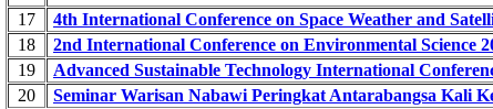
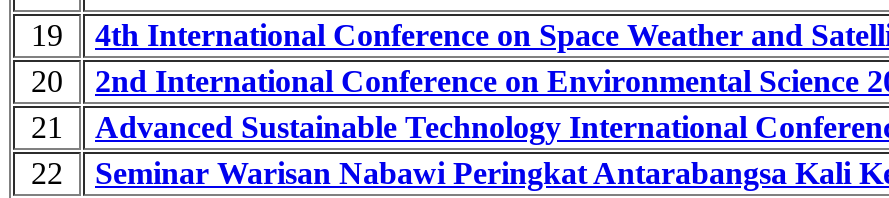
- 17
+ 19

- 18
+ 20

- 19
+ 21

- 20
+ 22
